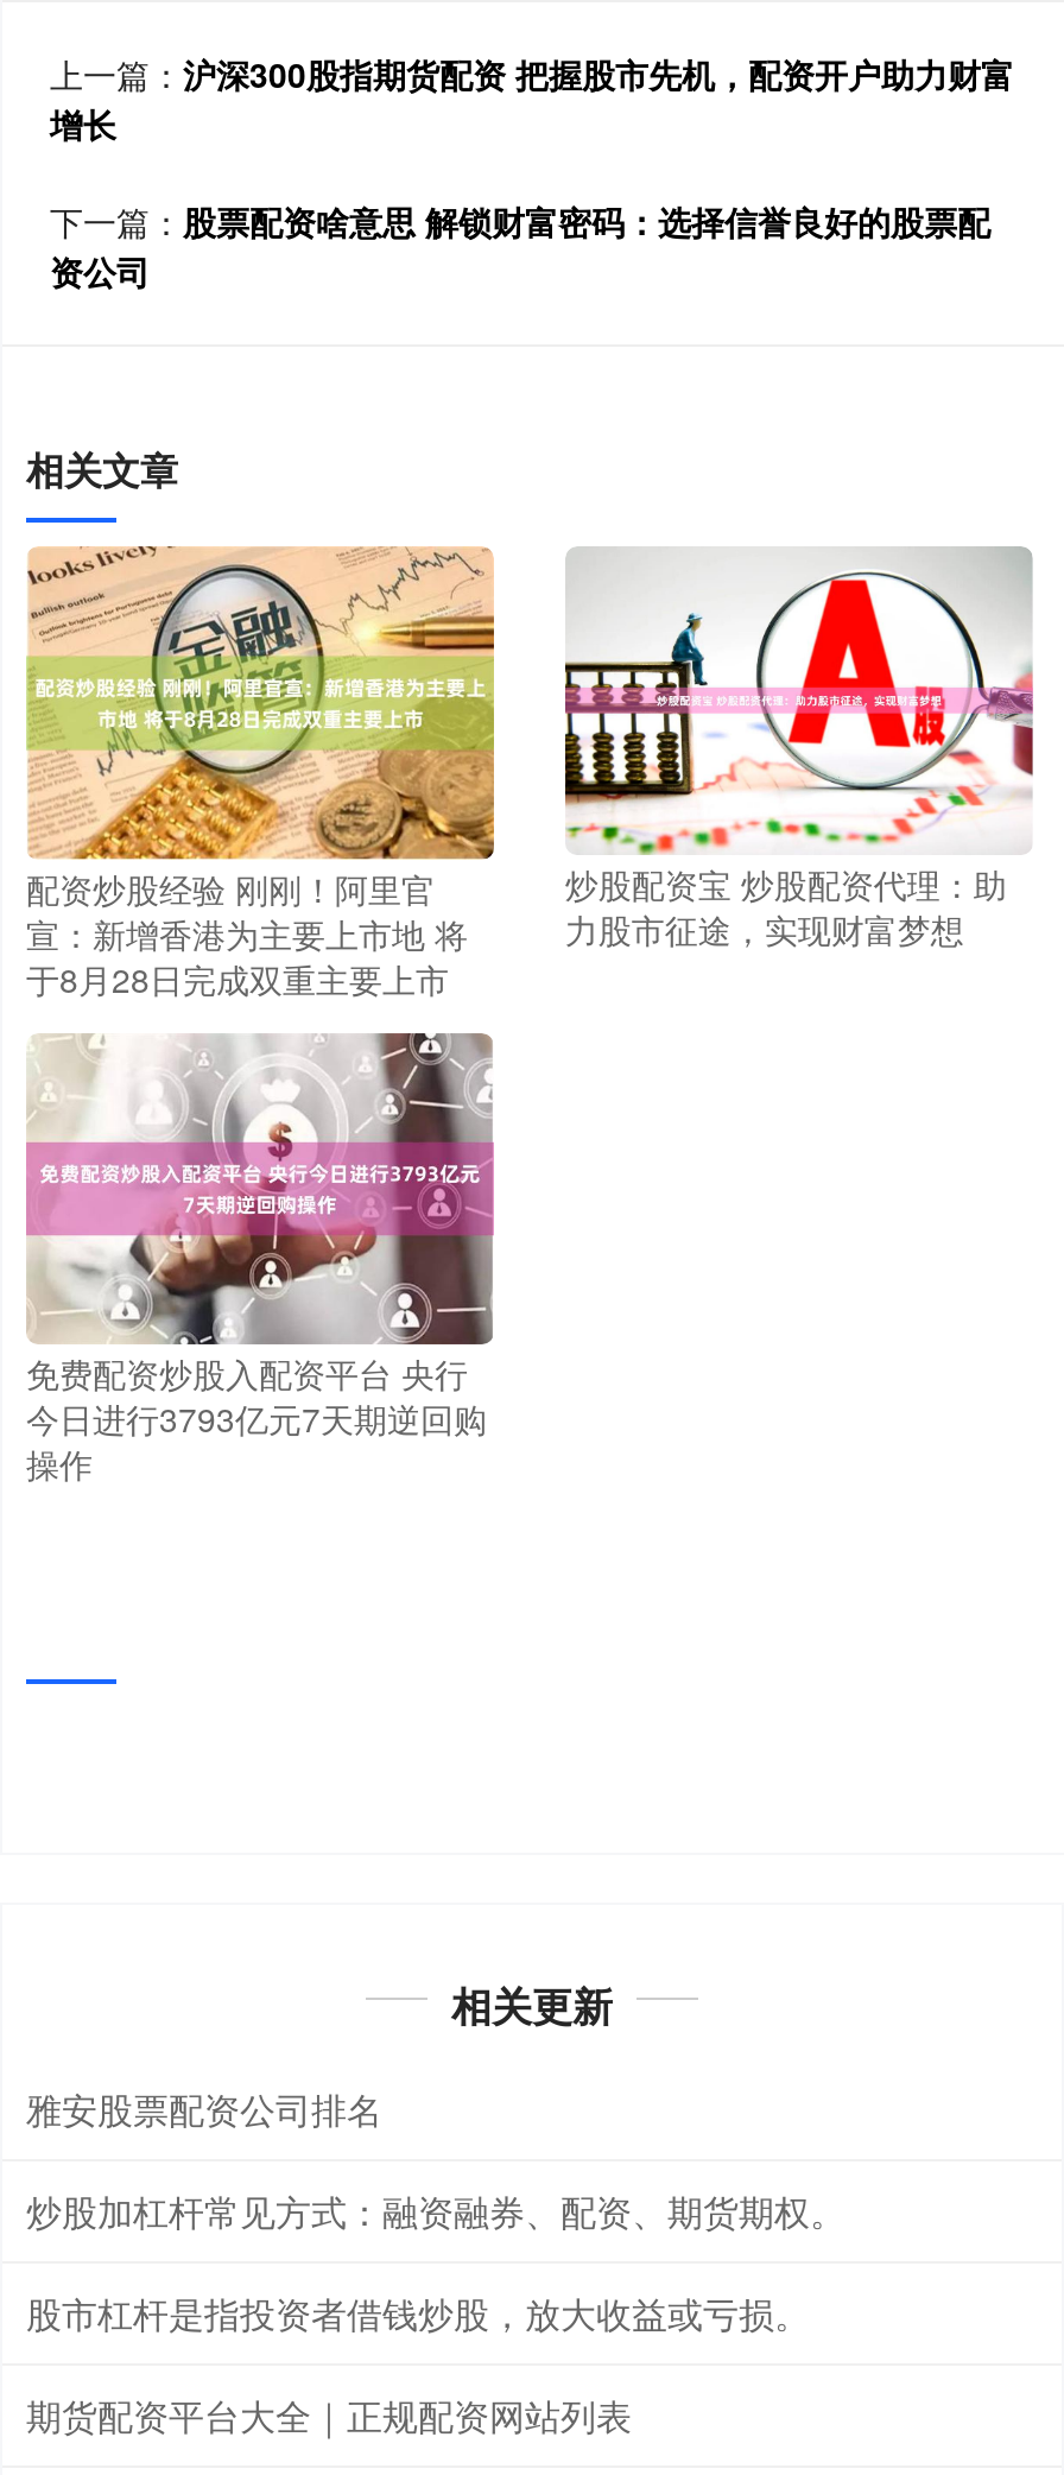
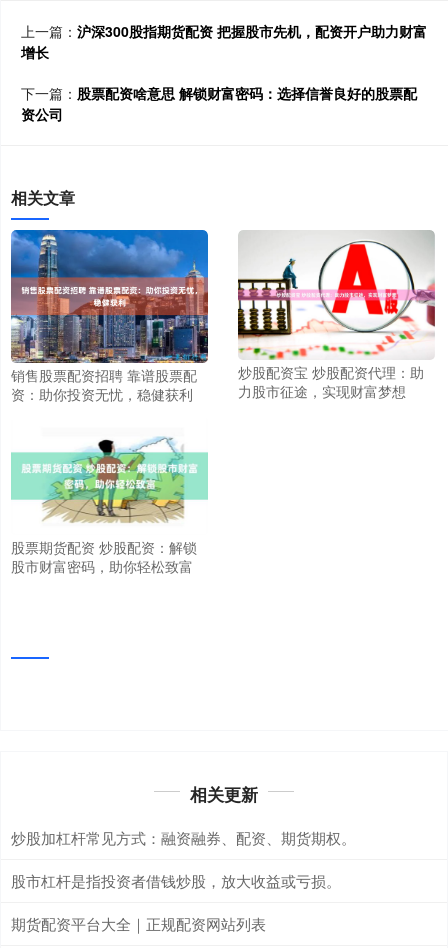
- [image]
- 配资炒股经验 刚刚！阿里官
- 宣：新增香港为主要上市地 将
- 于8月28日完成双重主要上市
+ [image]
+ 销售股票配资招聘 靠谱股票配
+ 资：助你投资无忧，稳健获利

- [image]
- 免费配资炒股入配资平台 央行
- 今日进行3793亿元7天期逆回购
- 操作
+ [image]
+ 股票期货配资 炒股配资：解锁
+ 股市财富密码，助你轻松致富

- 雅安股票配资公司排名
